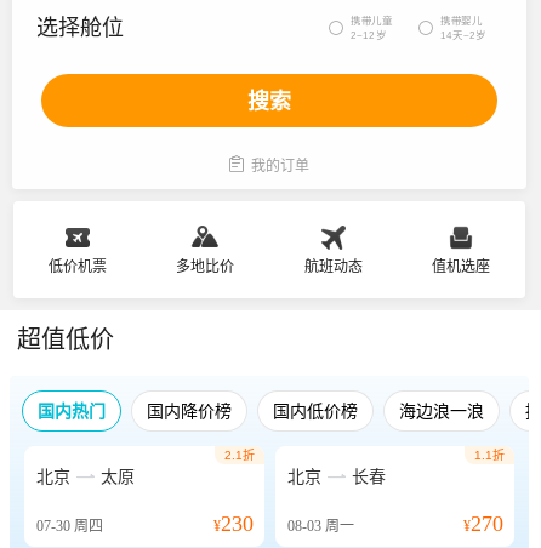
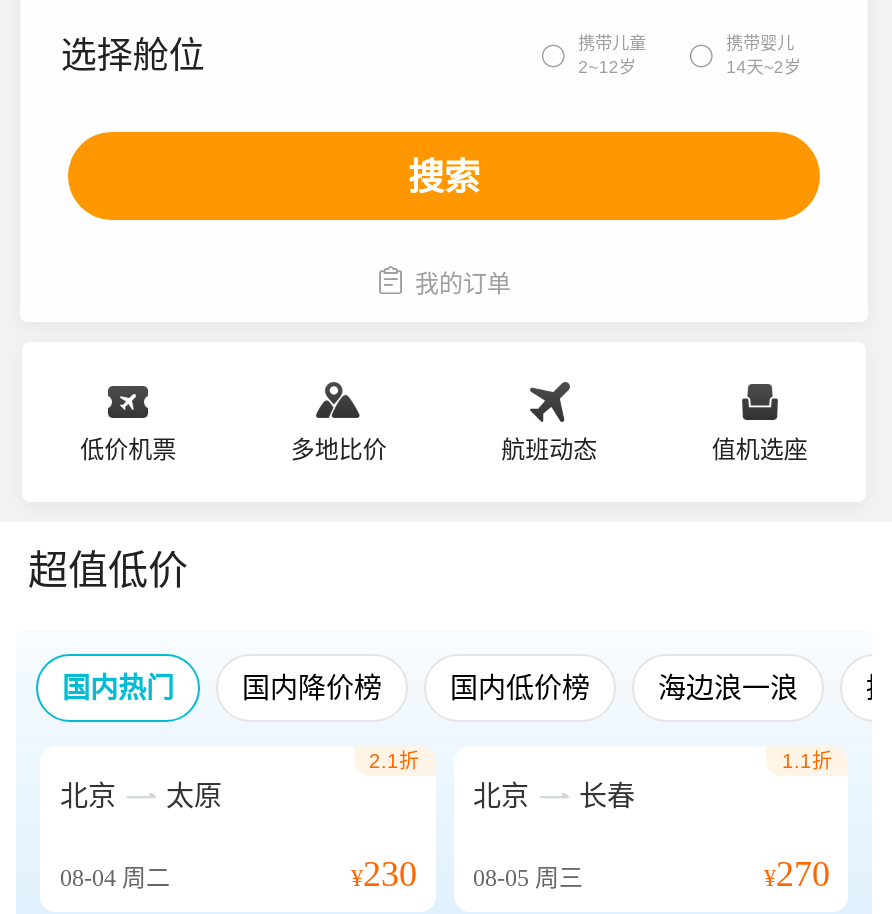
- 07-30周四
+ 08-04周二

- ¥230 08-03周一
+ ¥230 08-05周三
